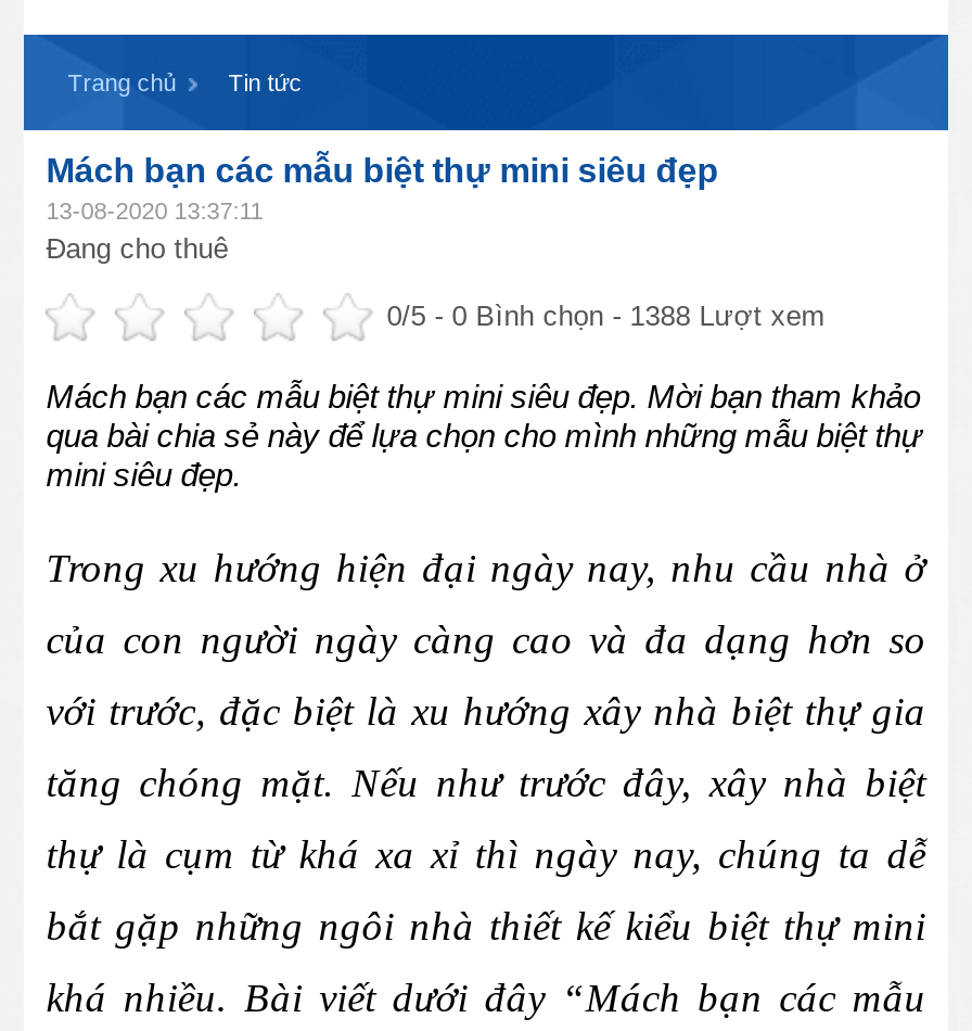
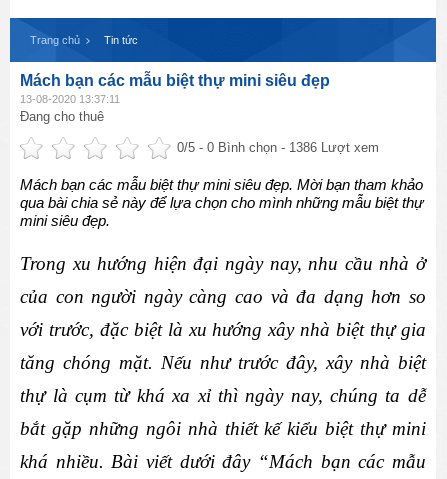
- 0/5 - 0 Bình chọn - 1388 Lượt xem
+ 0/5 - 0 Bình chọn - 1386 Lượt xem
